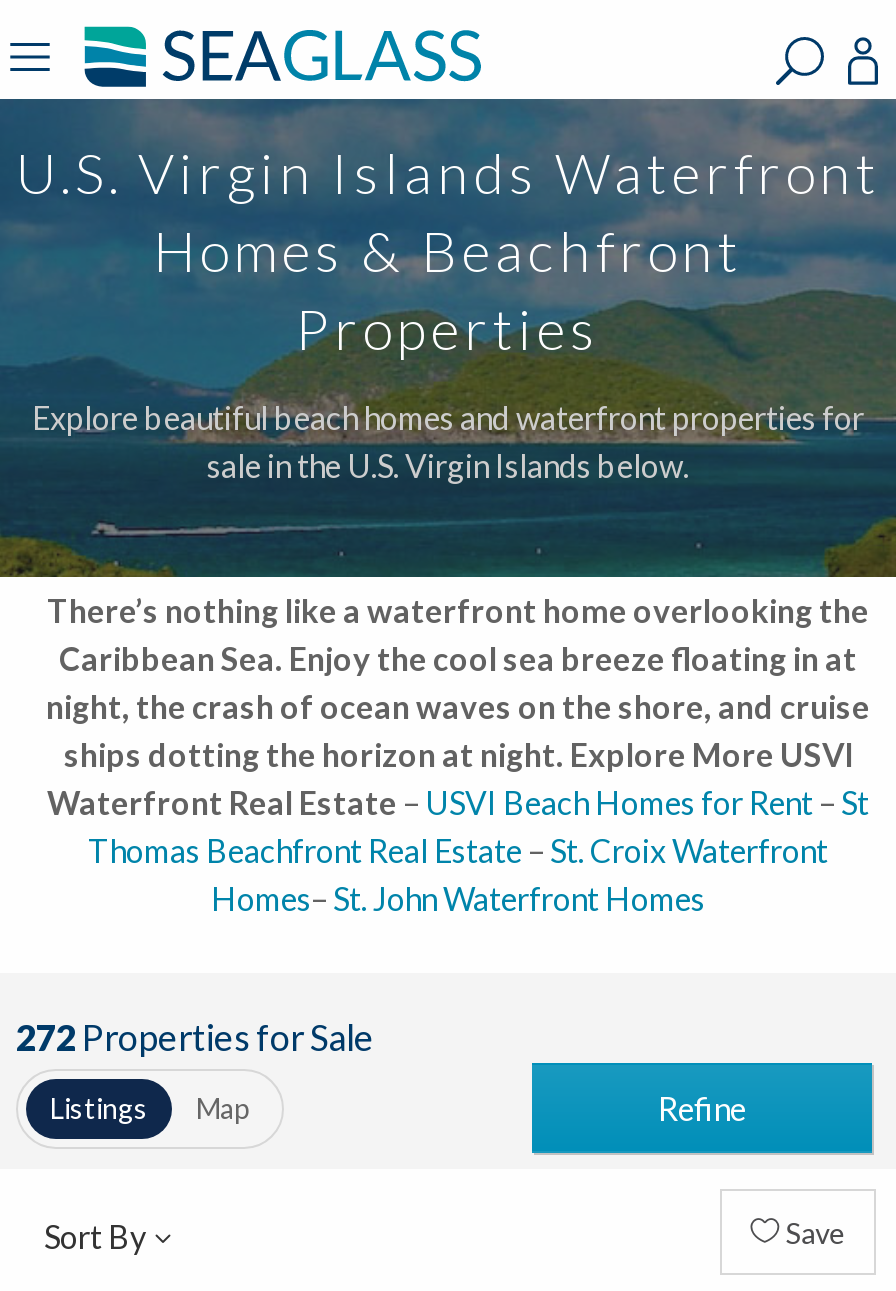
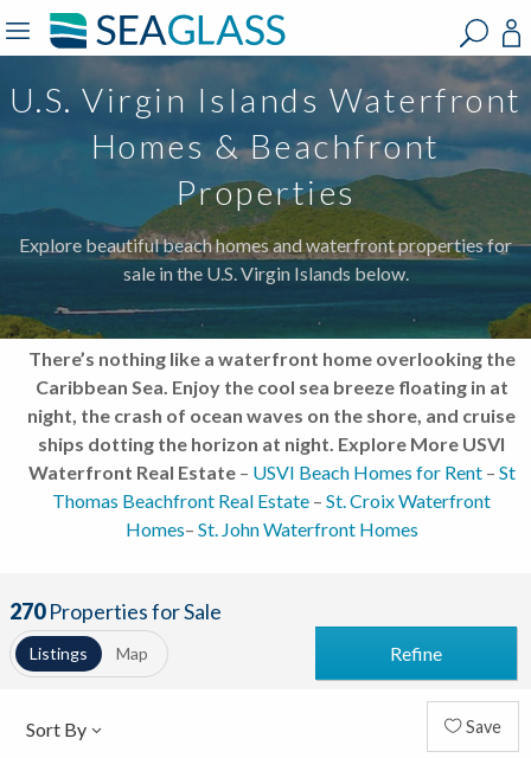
- 272 Properties for Sale
+ 270 Properties for Sale
